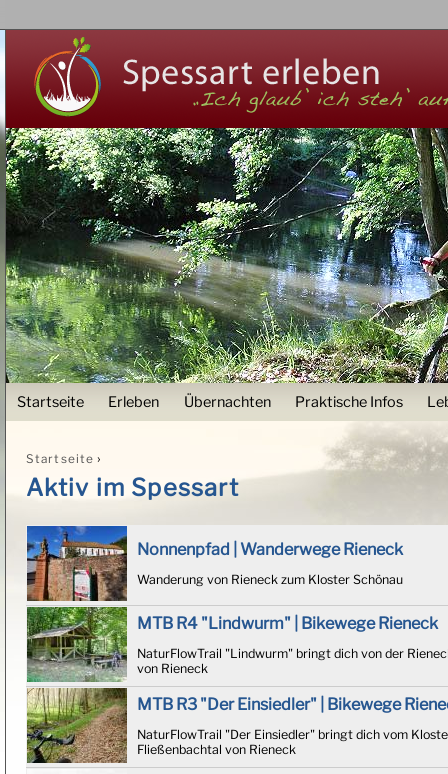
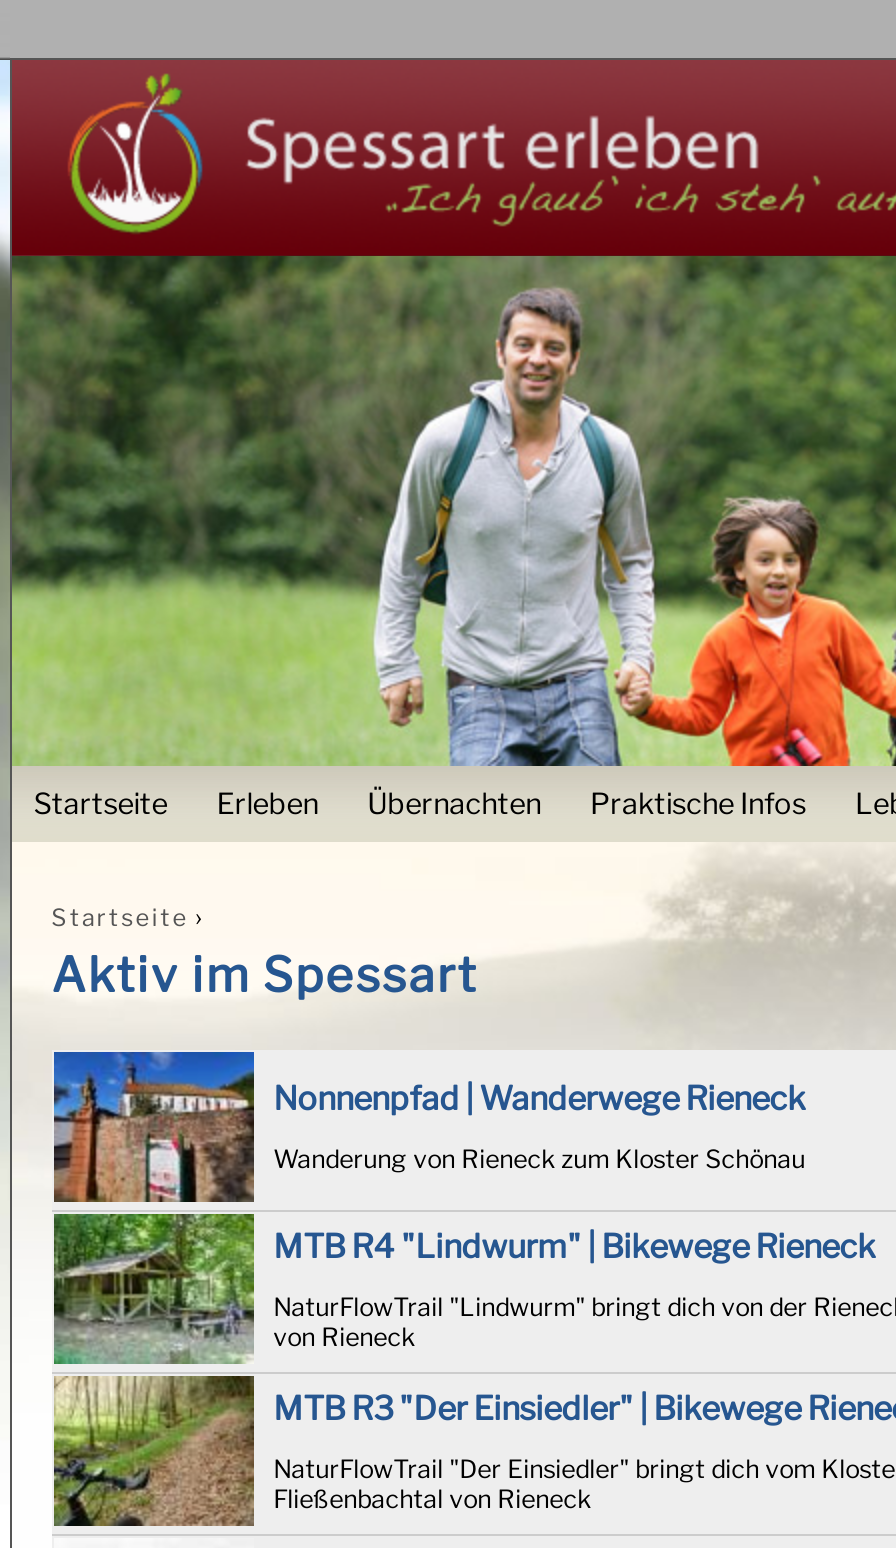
- [image]
+ [image]
